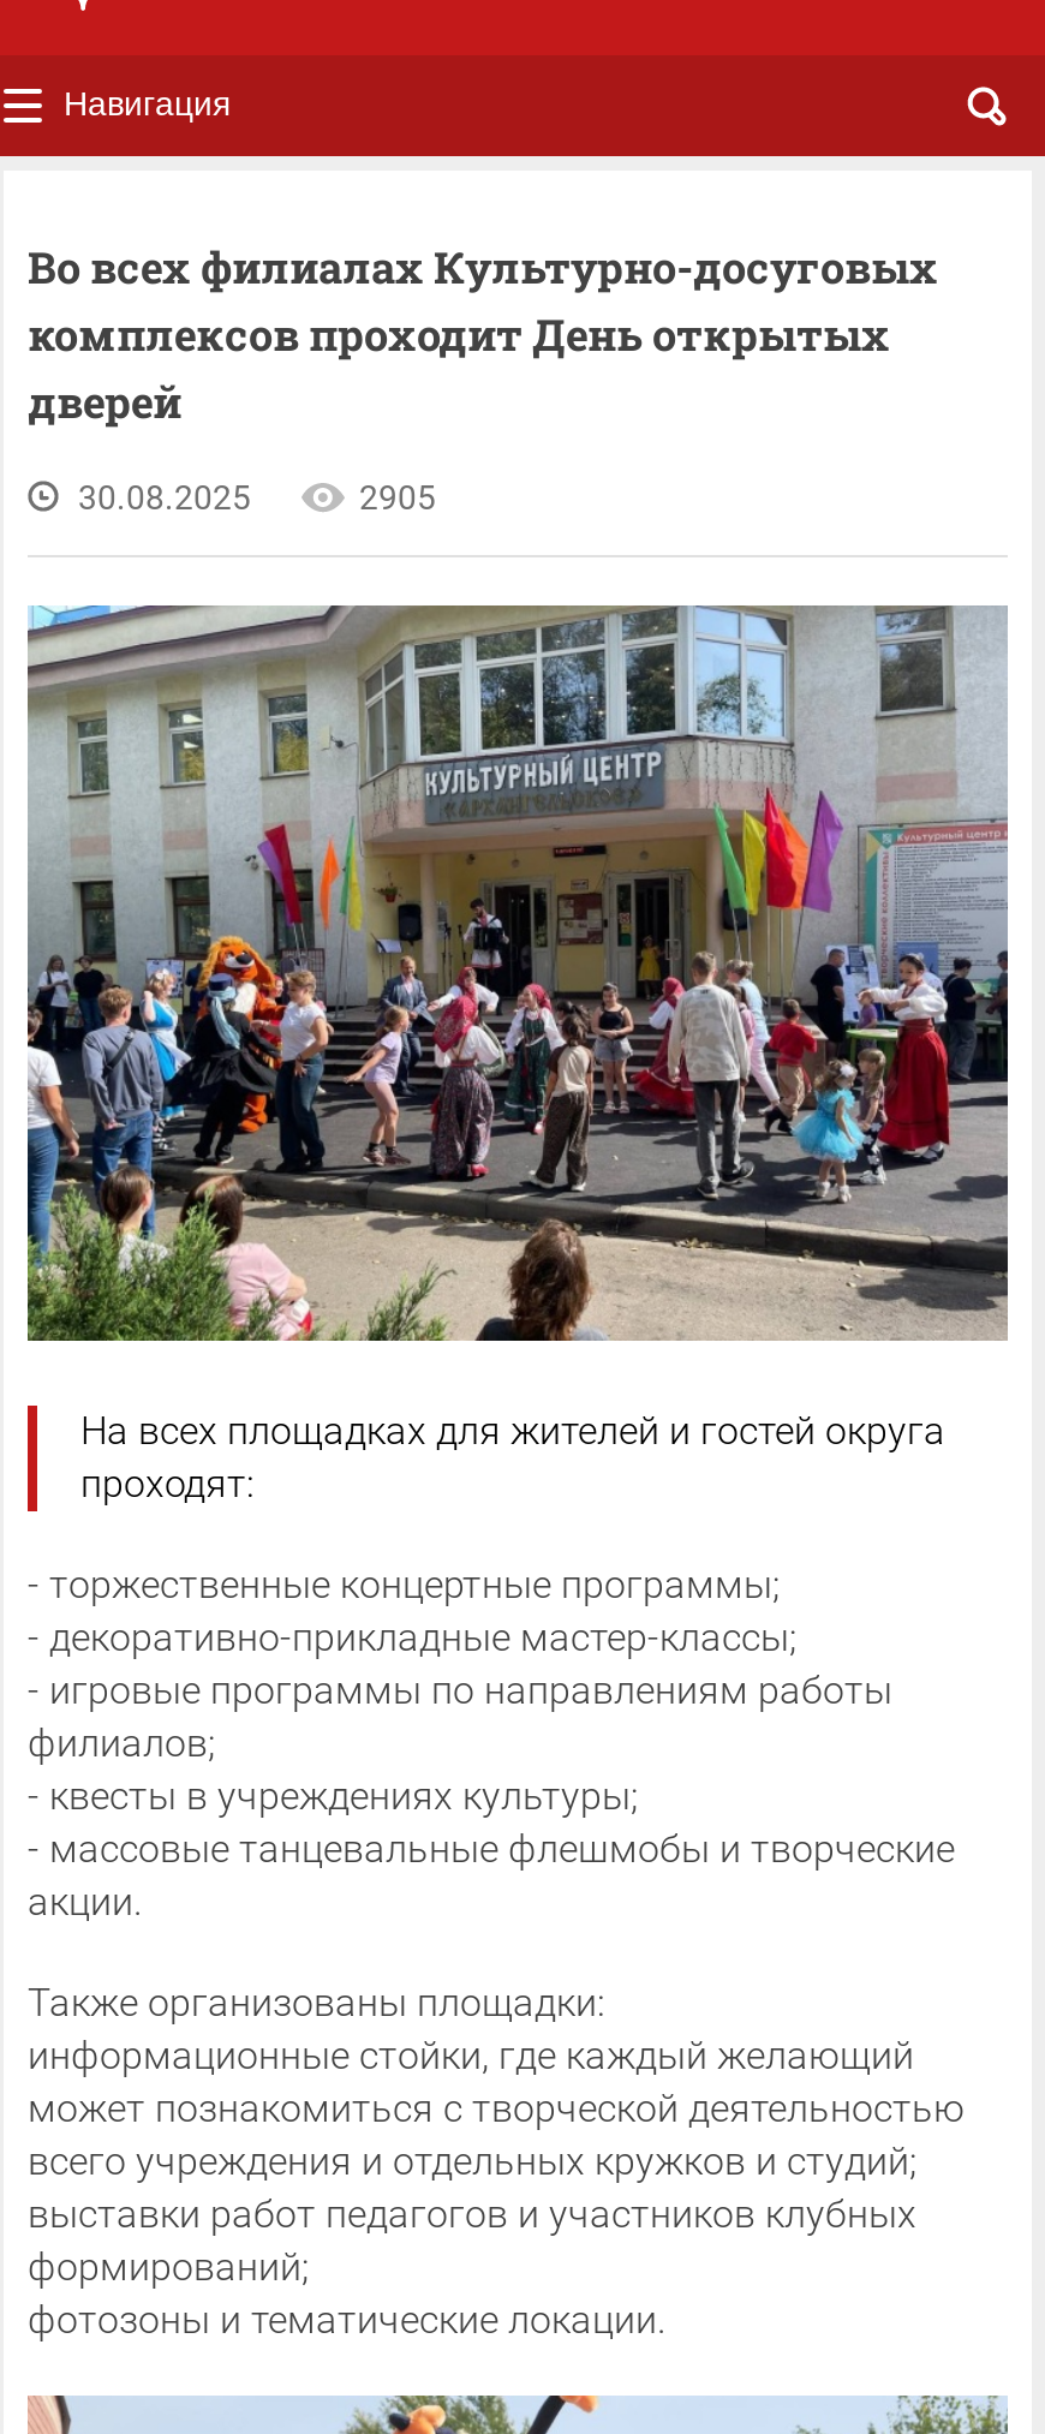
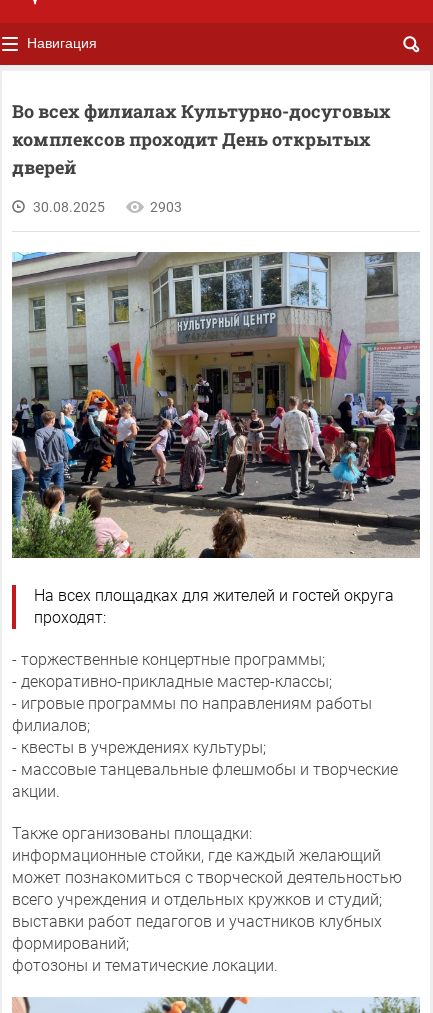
- 2905
+ 2903
